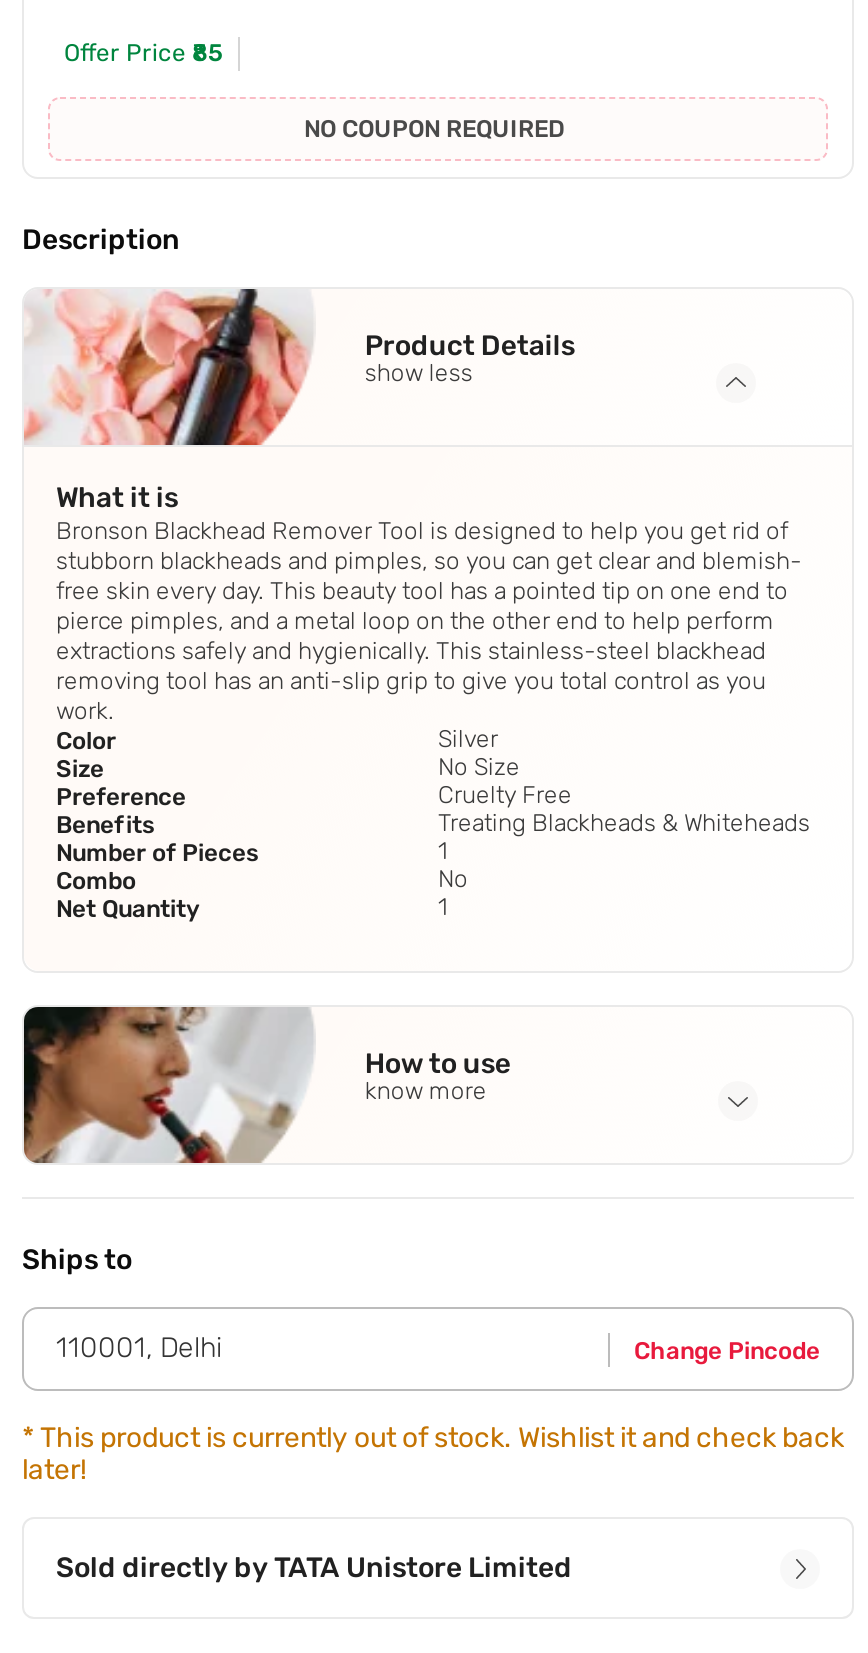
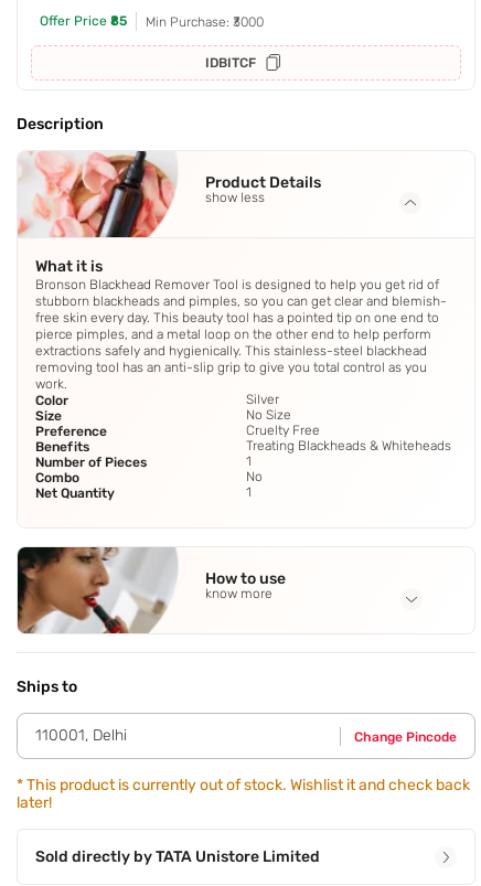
- NO COUPON REQUIRED
+ Min Purchase: ₹3000
+ IDBITCF
